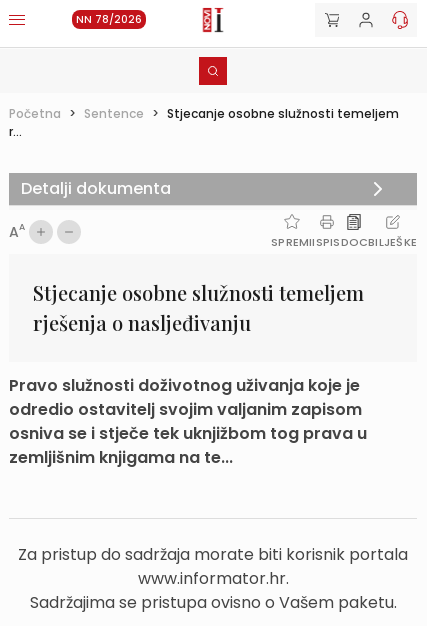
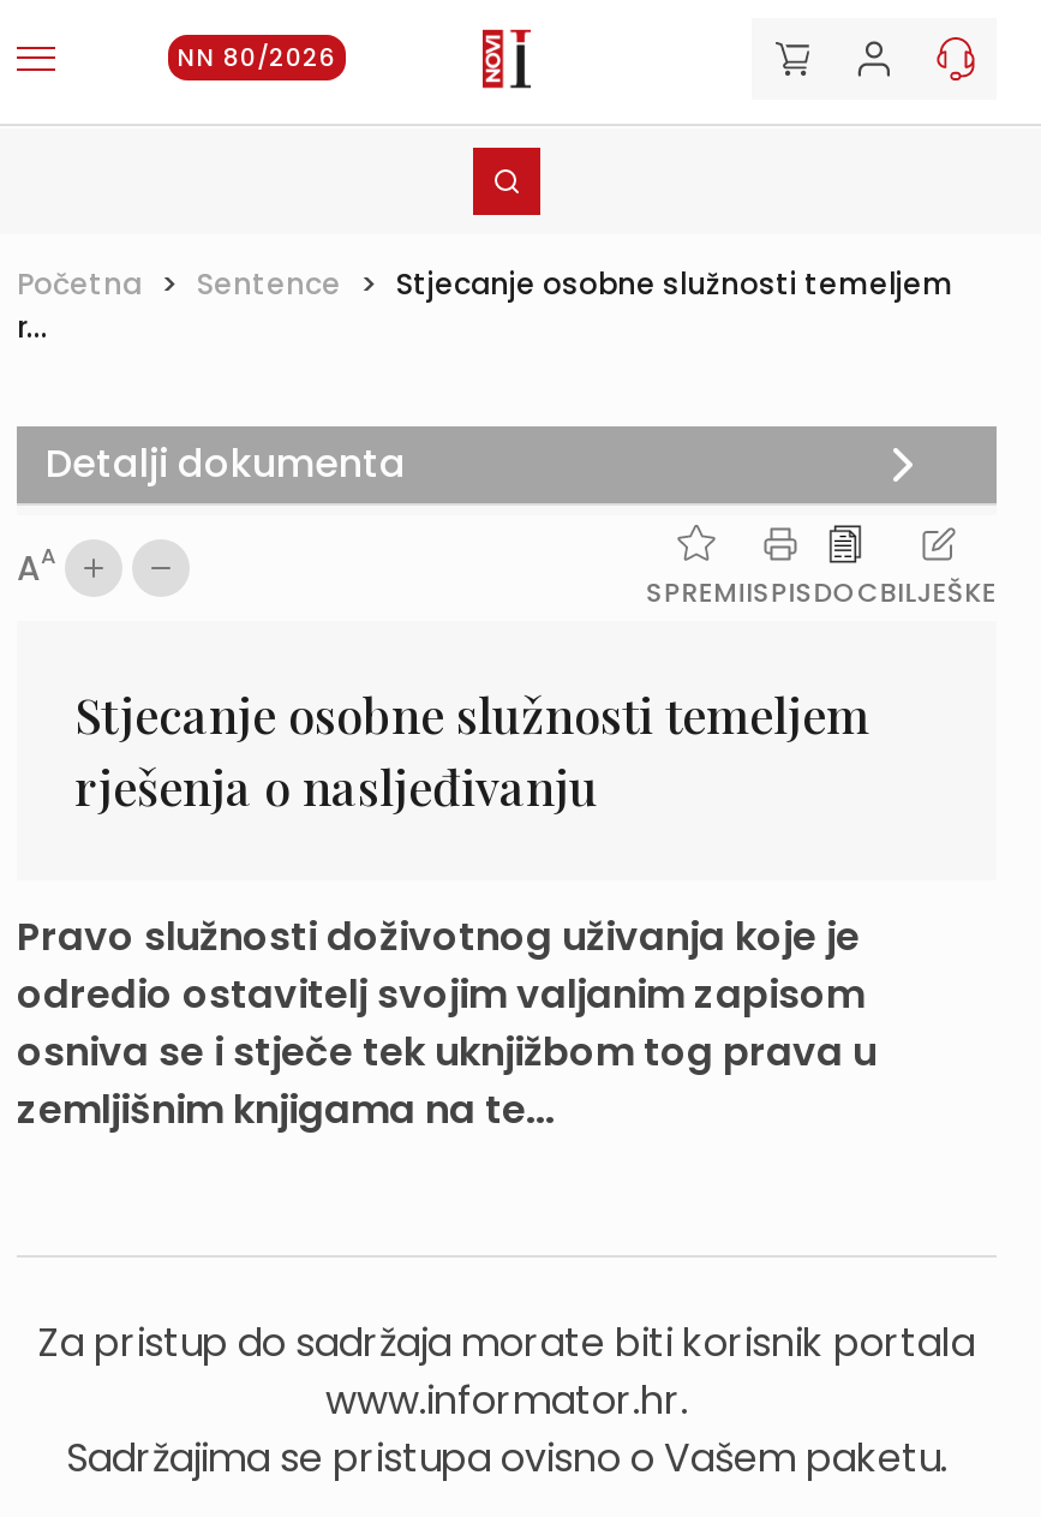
- NN 78/2026
+ NN 80/2026
